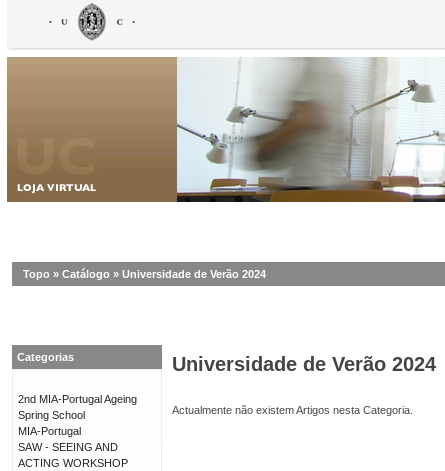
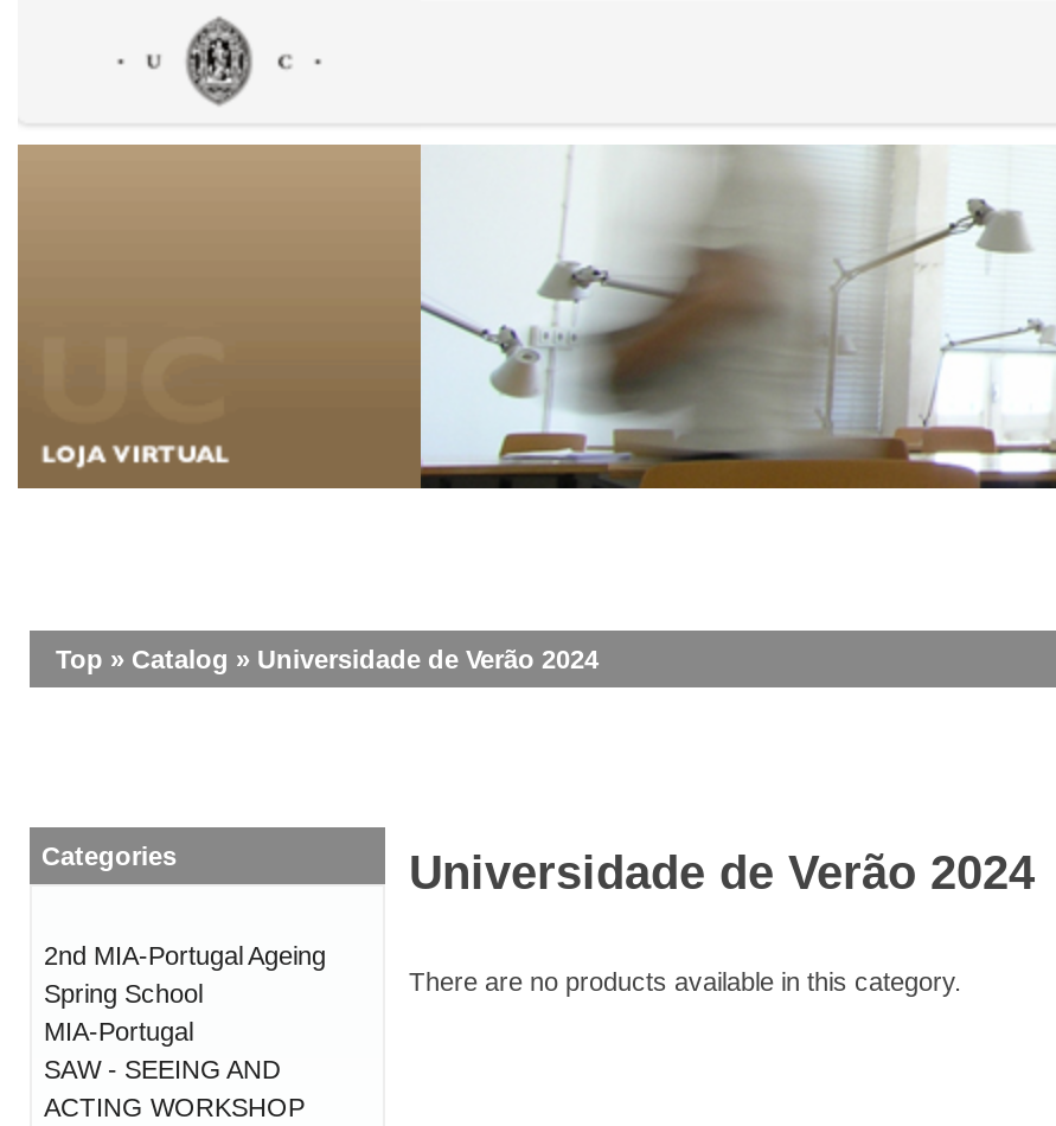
- Topo» Catálogo» Universidade de Verão 2024
+ Top» Catalog» Universidade de Verão 2024

- Categorias
+ Categories

- Actualmente não existem Artigos nesta Categoria.
+ There are no products available in this category.
